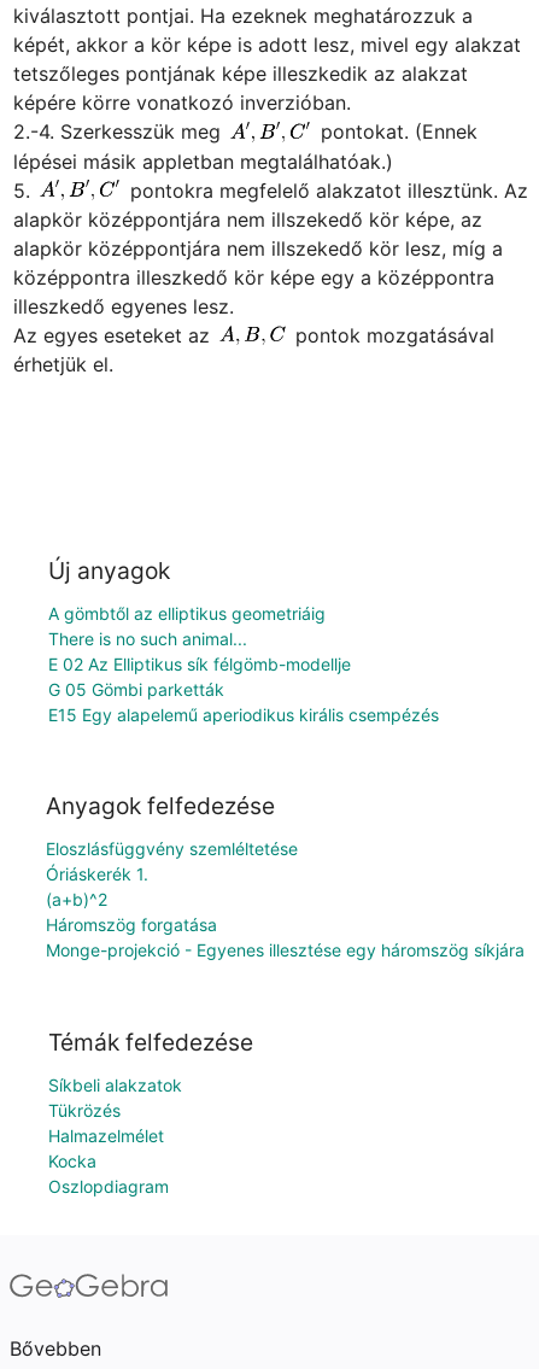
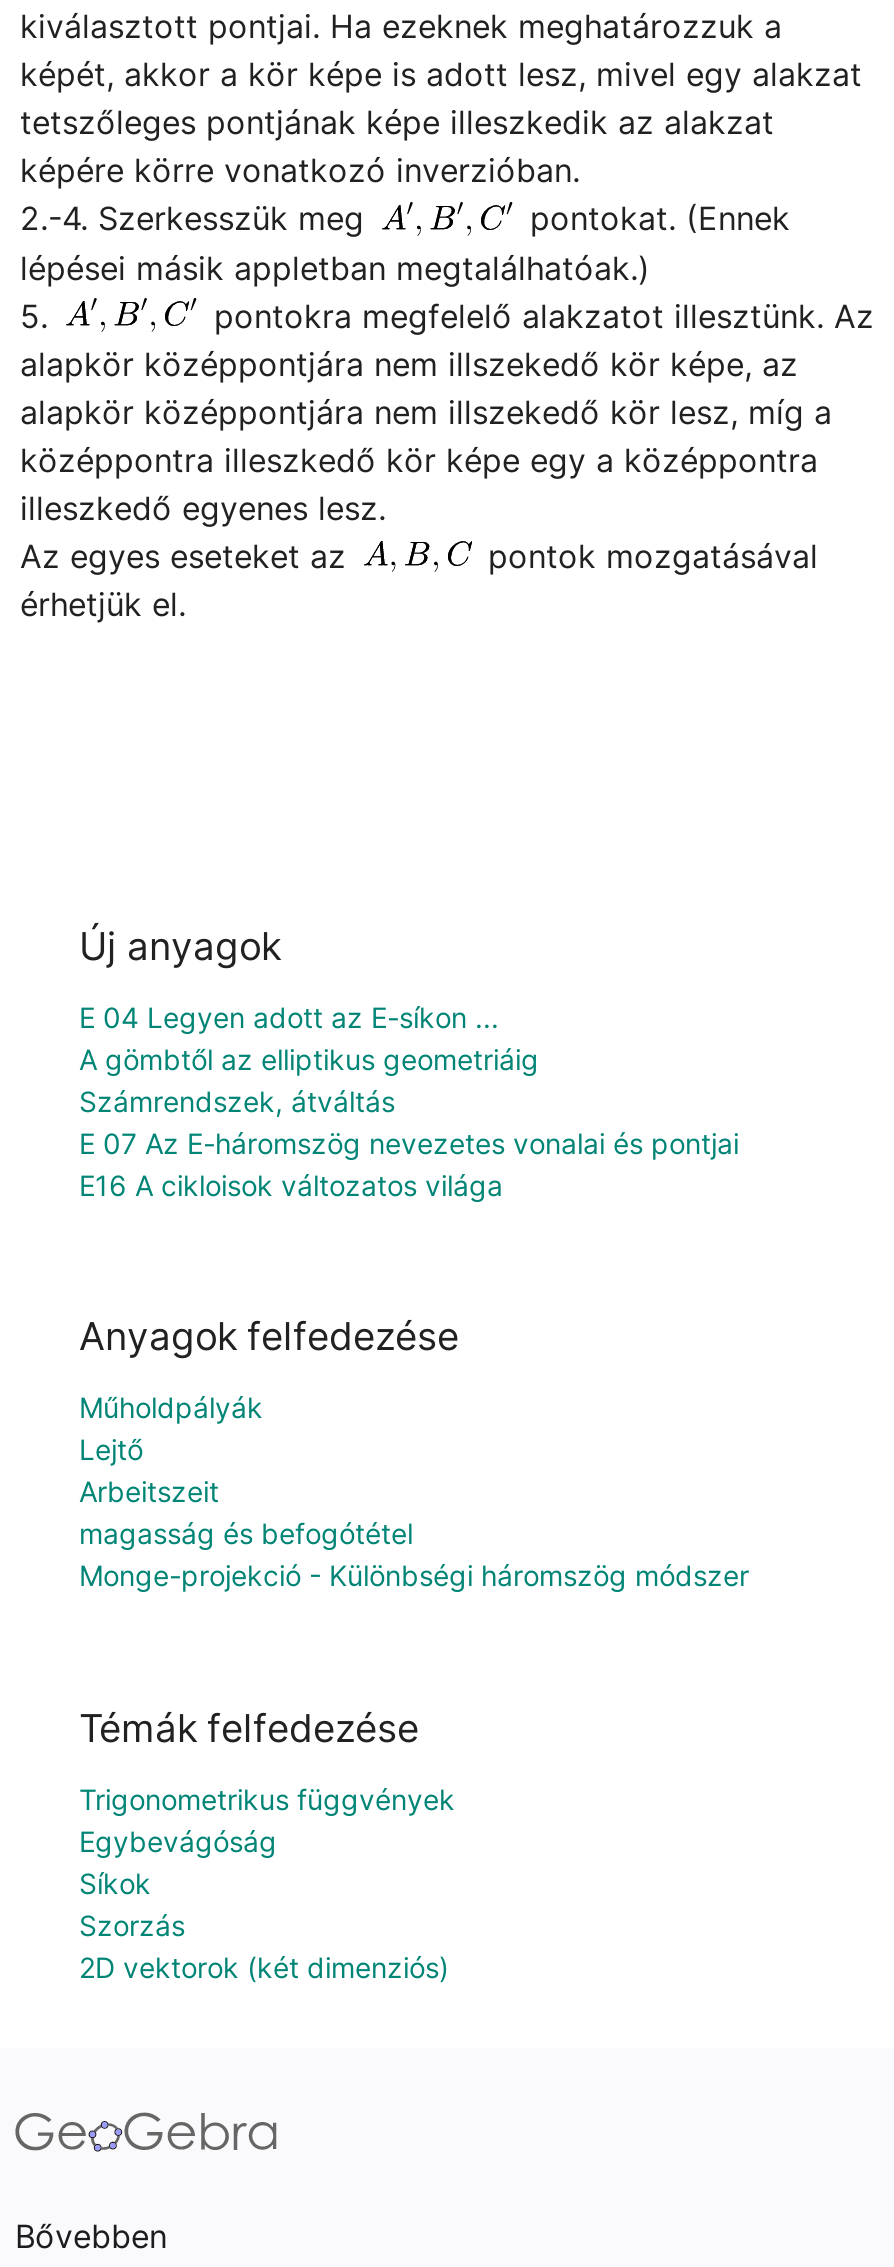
+ E 04 Legyen adott az E-síkon ...

moved down: A gömbtől az elliptikus geometriáig

- There is no such animal...
- E 02 Az Elliptikus sík félgömb-modellje
- G 05 Gömbi parketták
- E15 Egy alapelemű aperiodikus királis csempézés
+ Számrendszek, átváltás
+ E 07 Az E-háromszög nevezetes vonalai és pontjai
+ E16 A cikloisok változatos világa

- Eloszlásfüggvény szemléltetése
- Óriáskerék 1.
- (a+b)^2
- Háromszög forgatása
- Monge-projekció - Egyenes illesztése egy háromszög síkjára
+ Műholdpályák
+ Lejtő
+ Arbeitszeit
+ magasság és befogótétel
+ Monge-projekció - Különbségi háromszög módszer

- Síkbeli alakzatok
- Tükrözés
- Halmazelmélet
- Kocka
- Oszlopdiagram
+ Trigonometrikus függvények
+ Egybevágóság
+ Síkok
+ Szorzás
+ 2D vektorok (két dimenziós)
